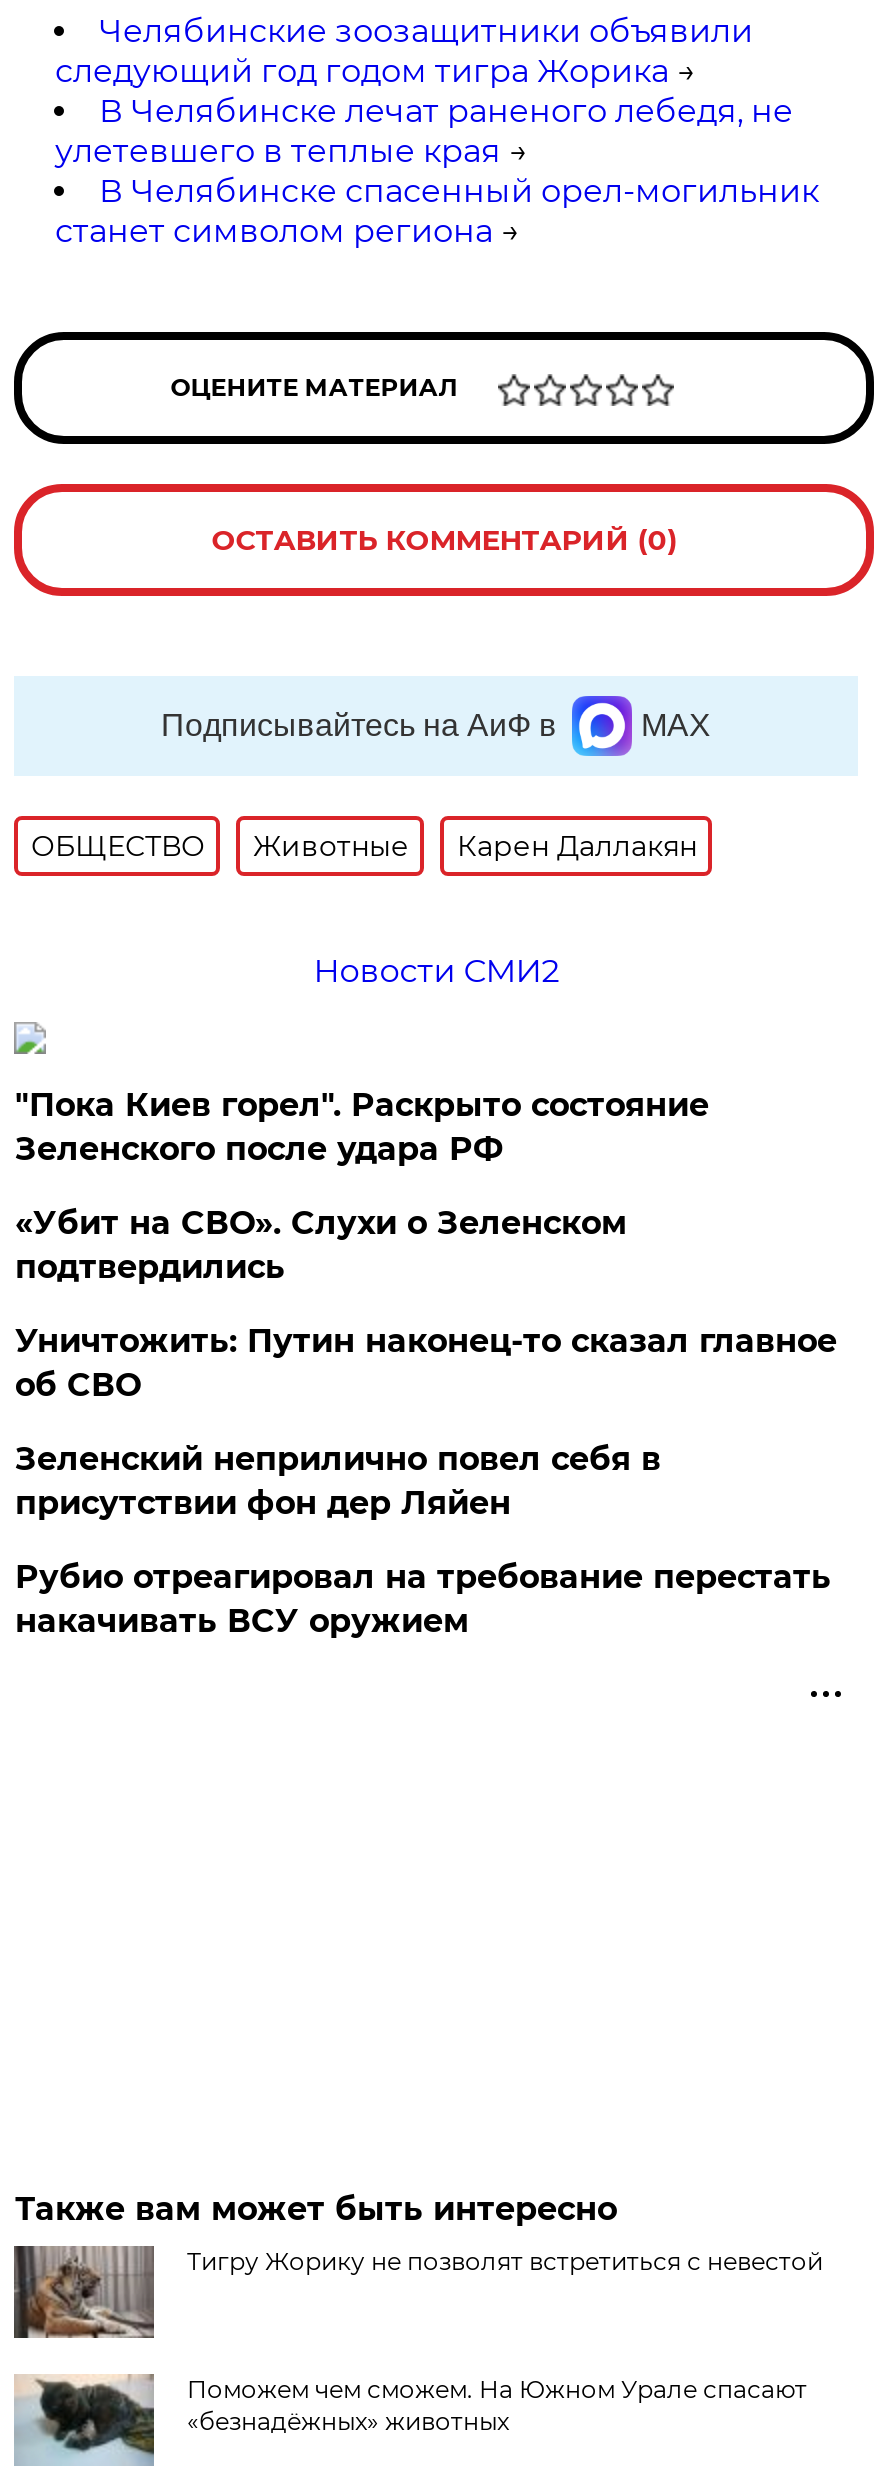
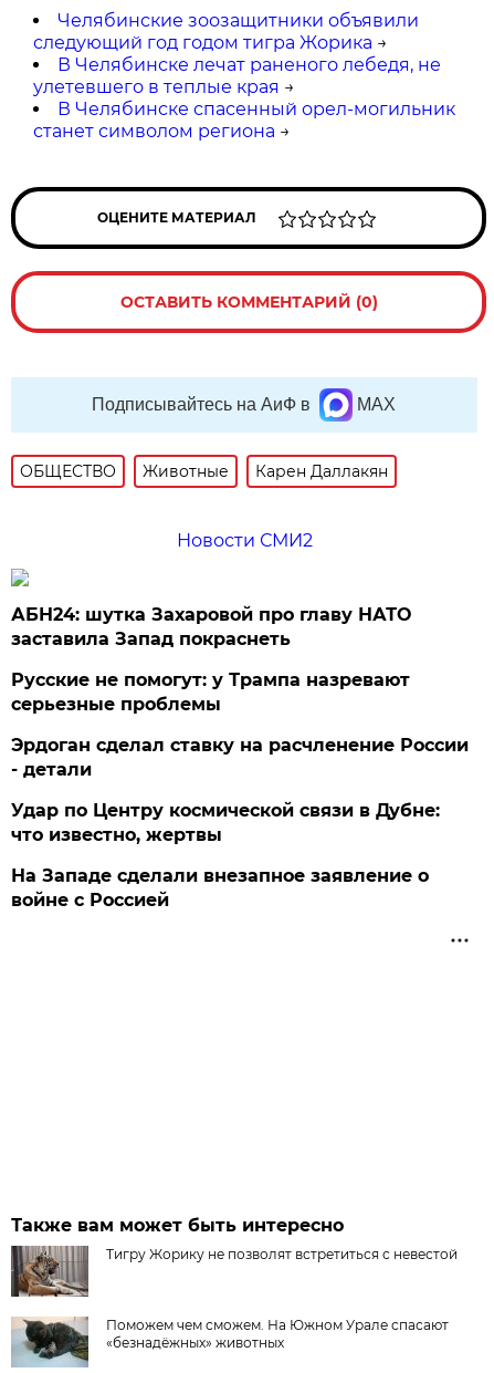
- "Пока Киев горел". Раскрыто состояние
- Зеленского после удара РФ
+ АБН24: шутка Захаровой про главу НАТО
+ заставила Запад покраснеть

- «Убит на СВО». Слухи о Зеленском
- подтвердились
+ Русские не помогут: у Трампа назревают
+ серьезные проблемы

- Уничтожить: Путин наконец-то сказал главное
- об СВО
+ Эрдоган сделал ставку на расчленение России
+ - детали

- Зеленский неприлично повел cебя в
- присутствии фон дер Ляйен
+ Удар по Центру космической связи в Дубне:
+ что известно, жертвы

- Рубио отреагировал на требование перестать
- накачивать ВСУ оружием
+ На Западе сделали внезапное заявление о
+ войне с Россией
